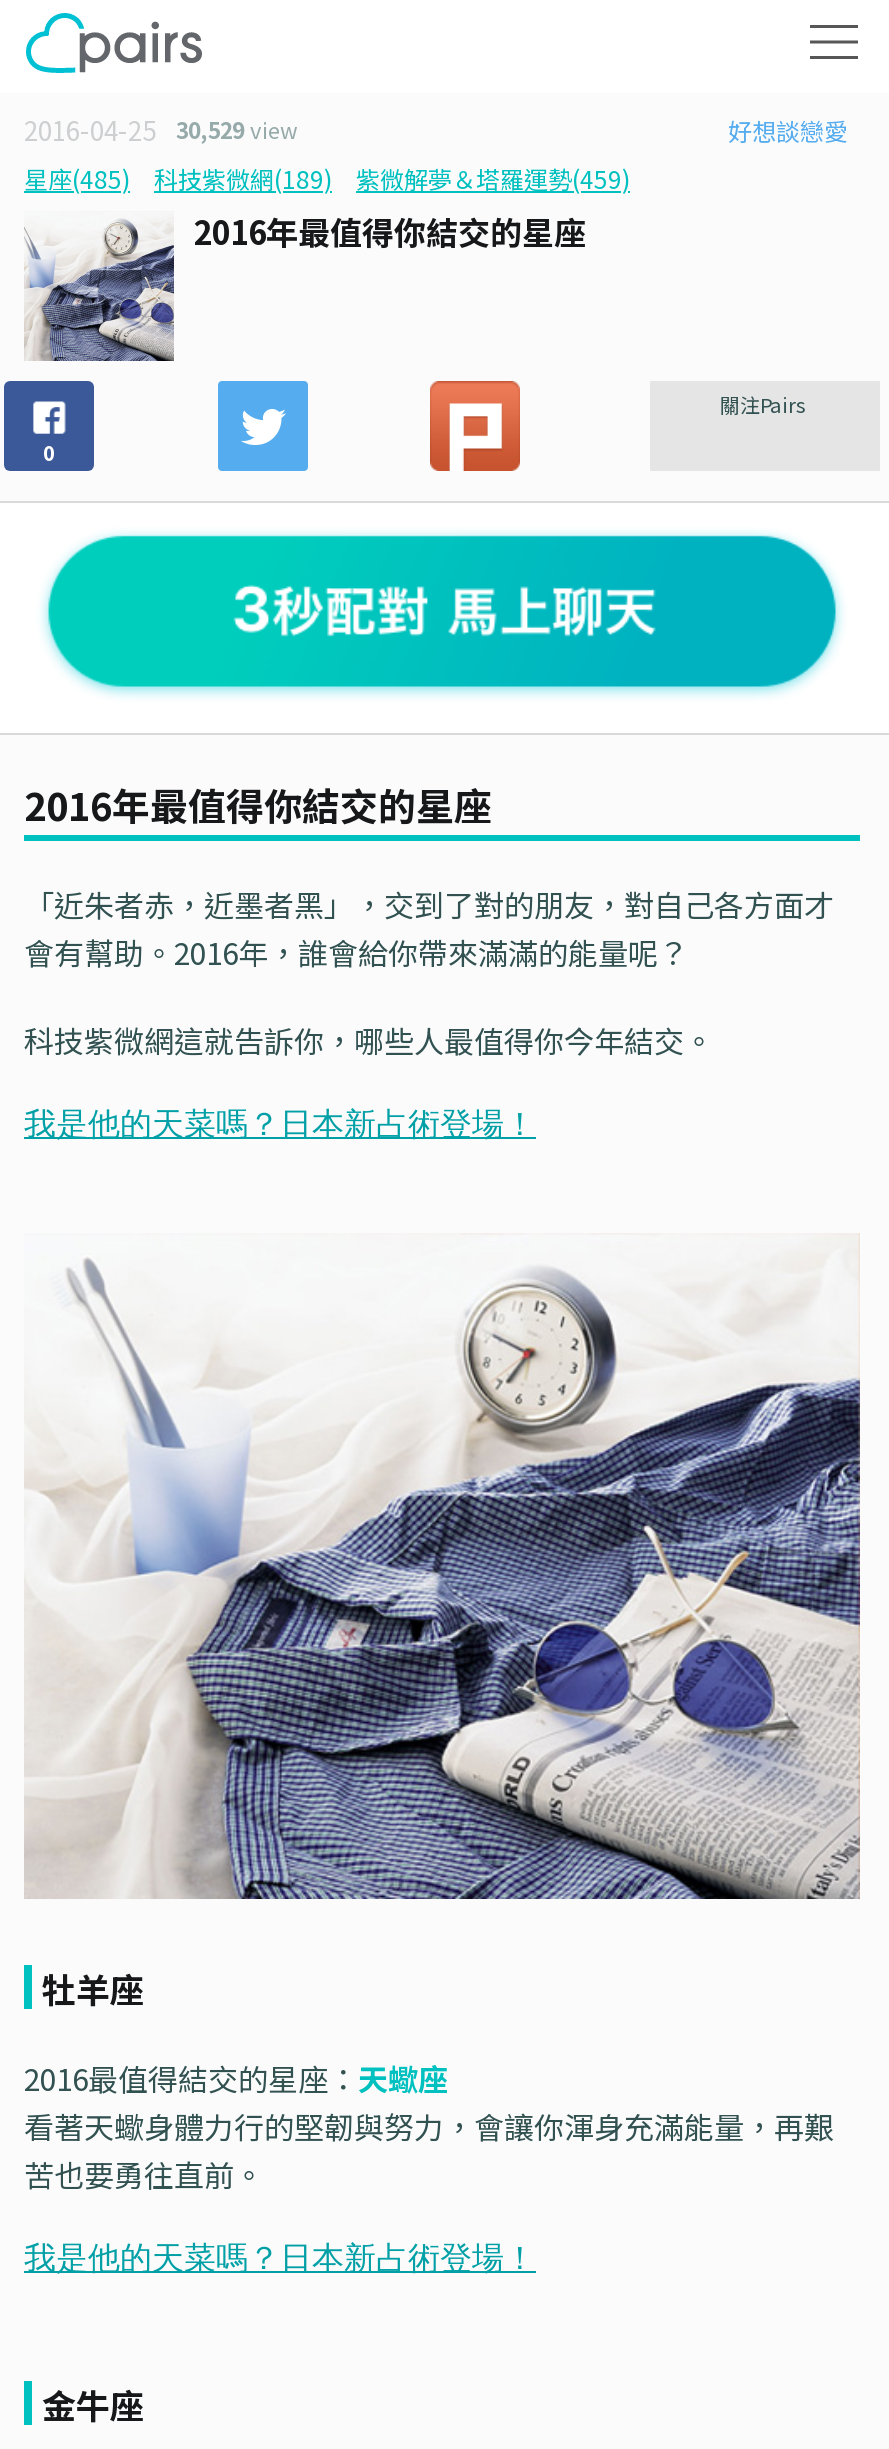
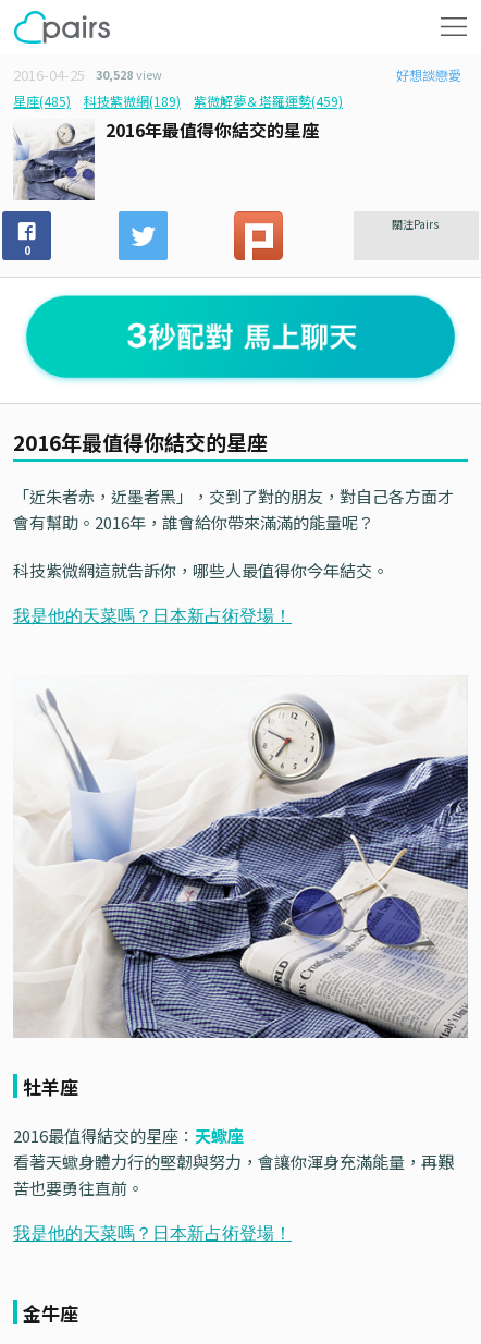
- 30,529 view
+ 30,528 view
